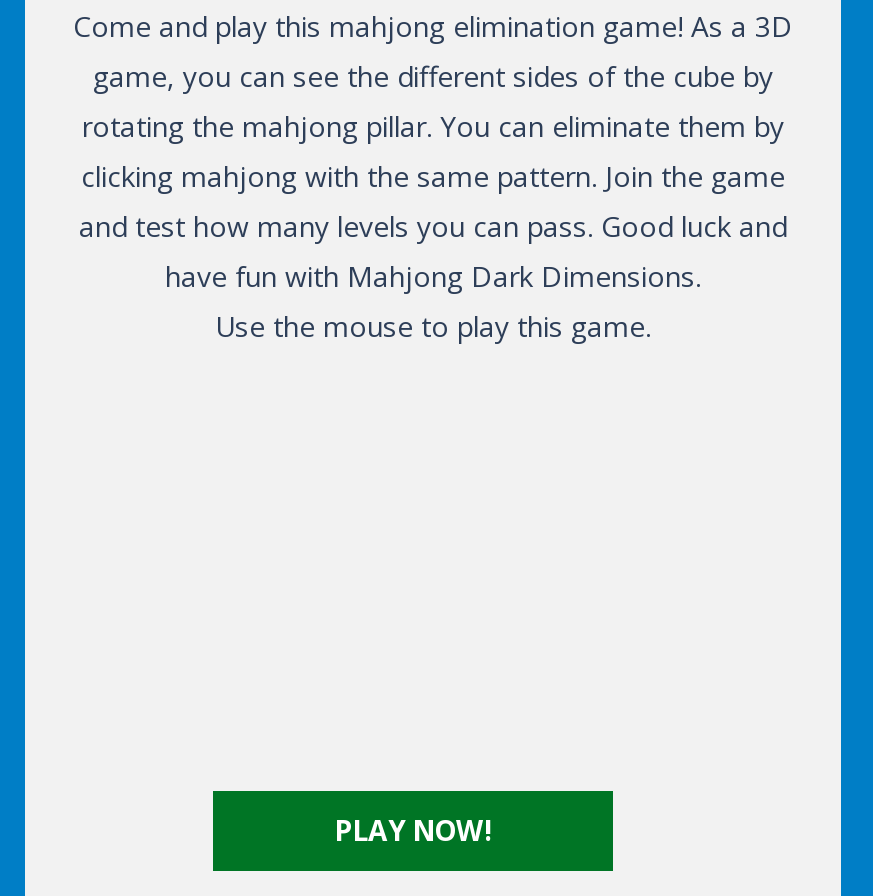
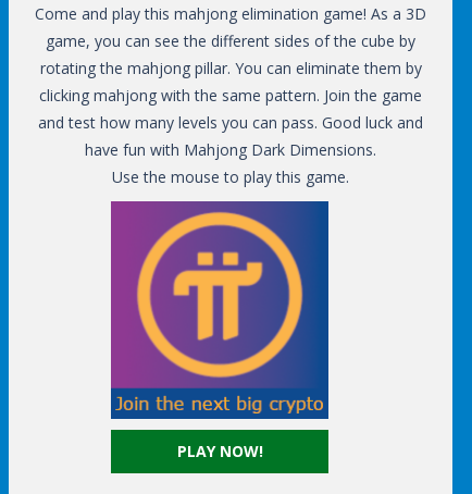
+ [image]
